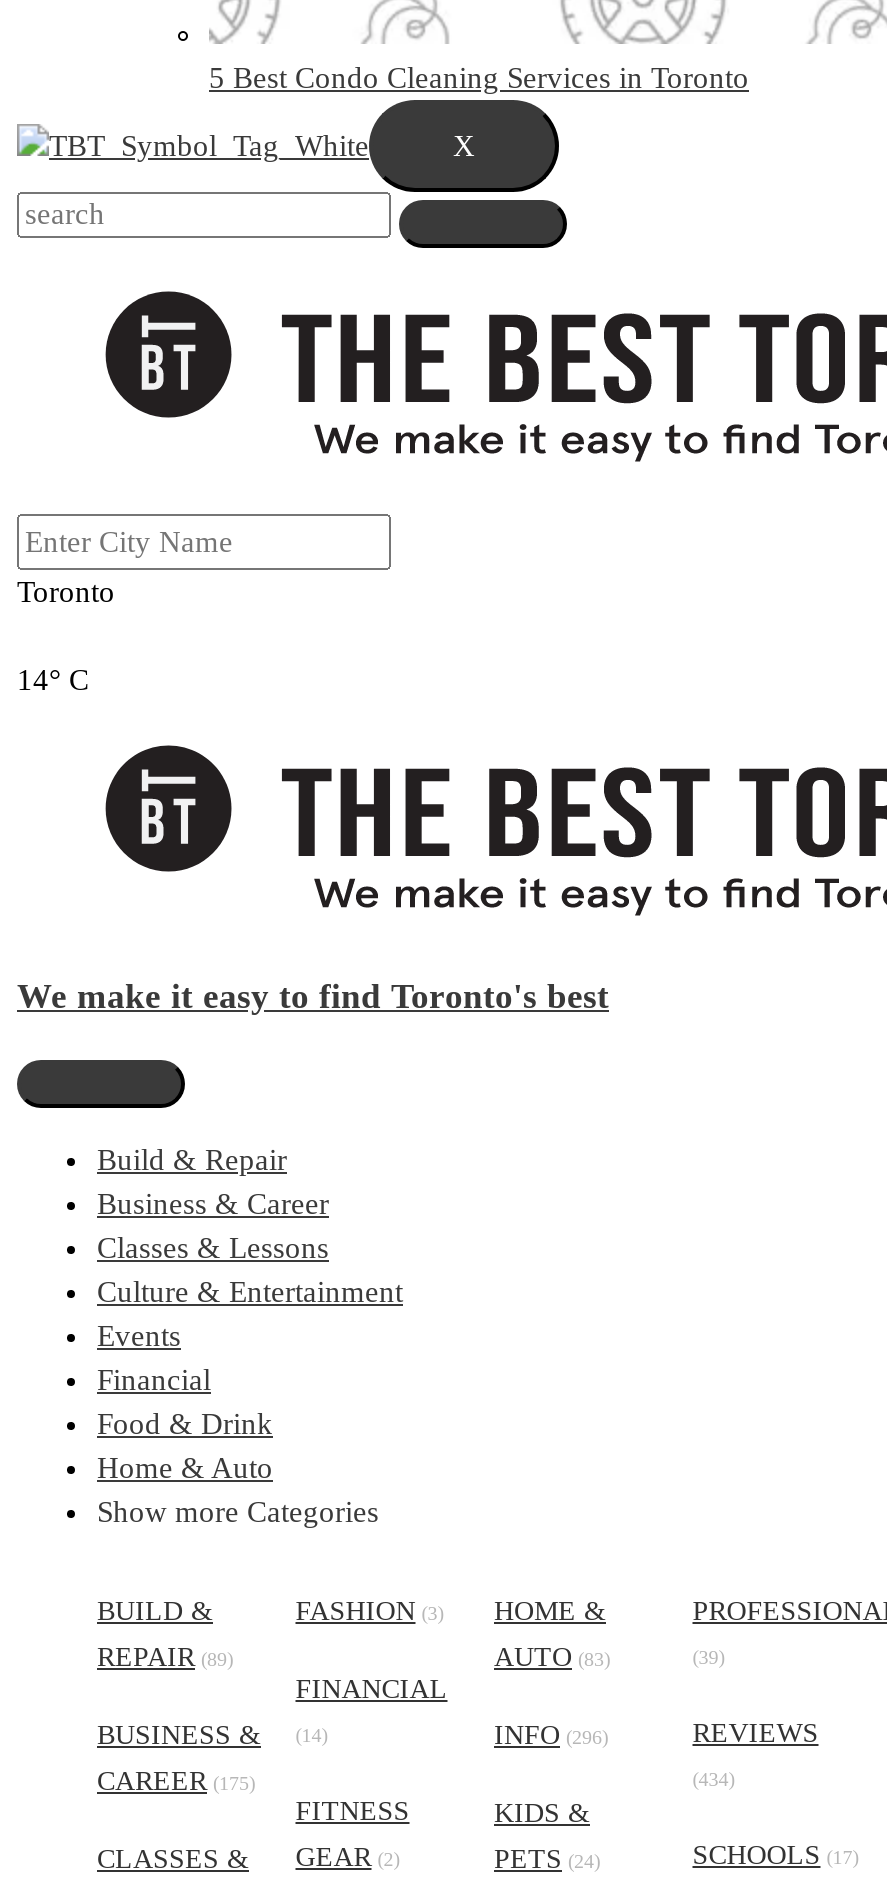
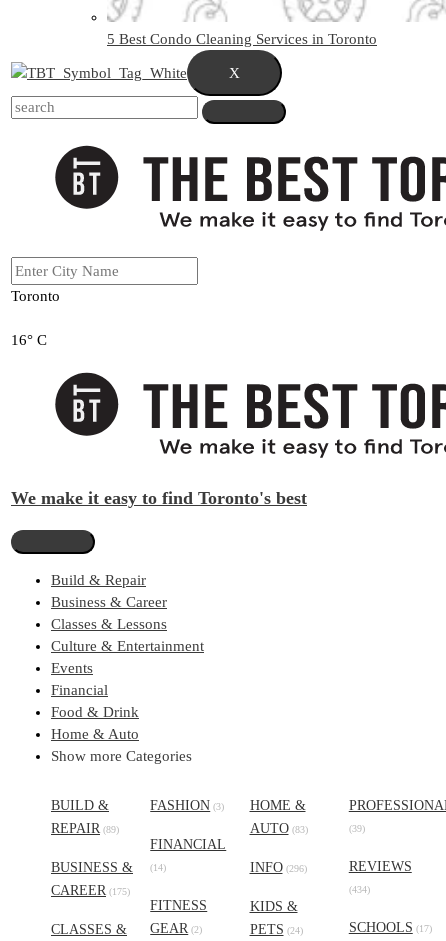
- 14° C
+ 16° C
